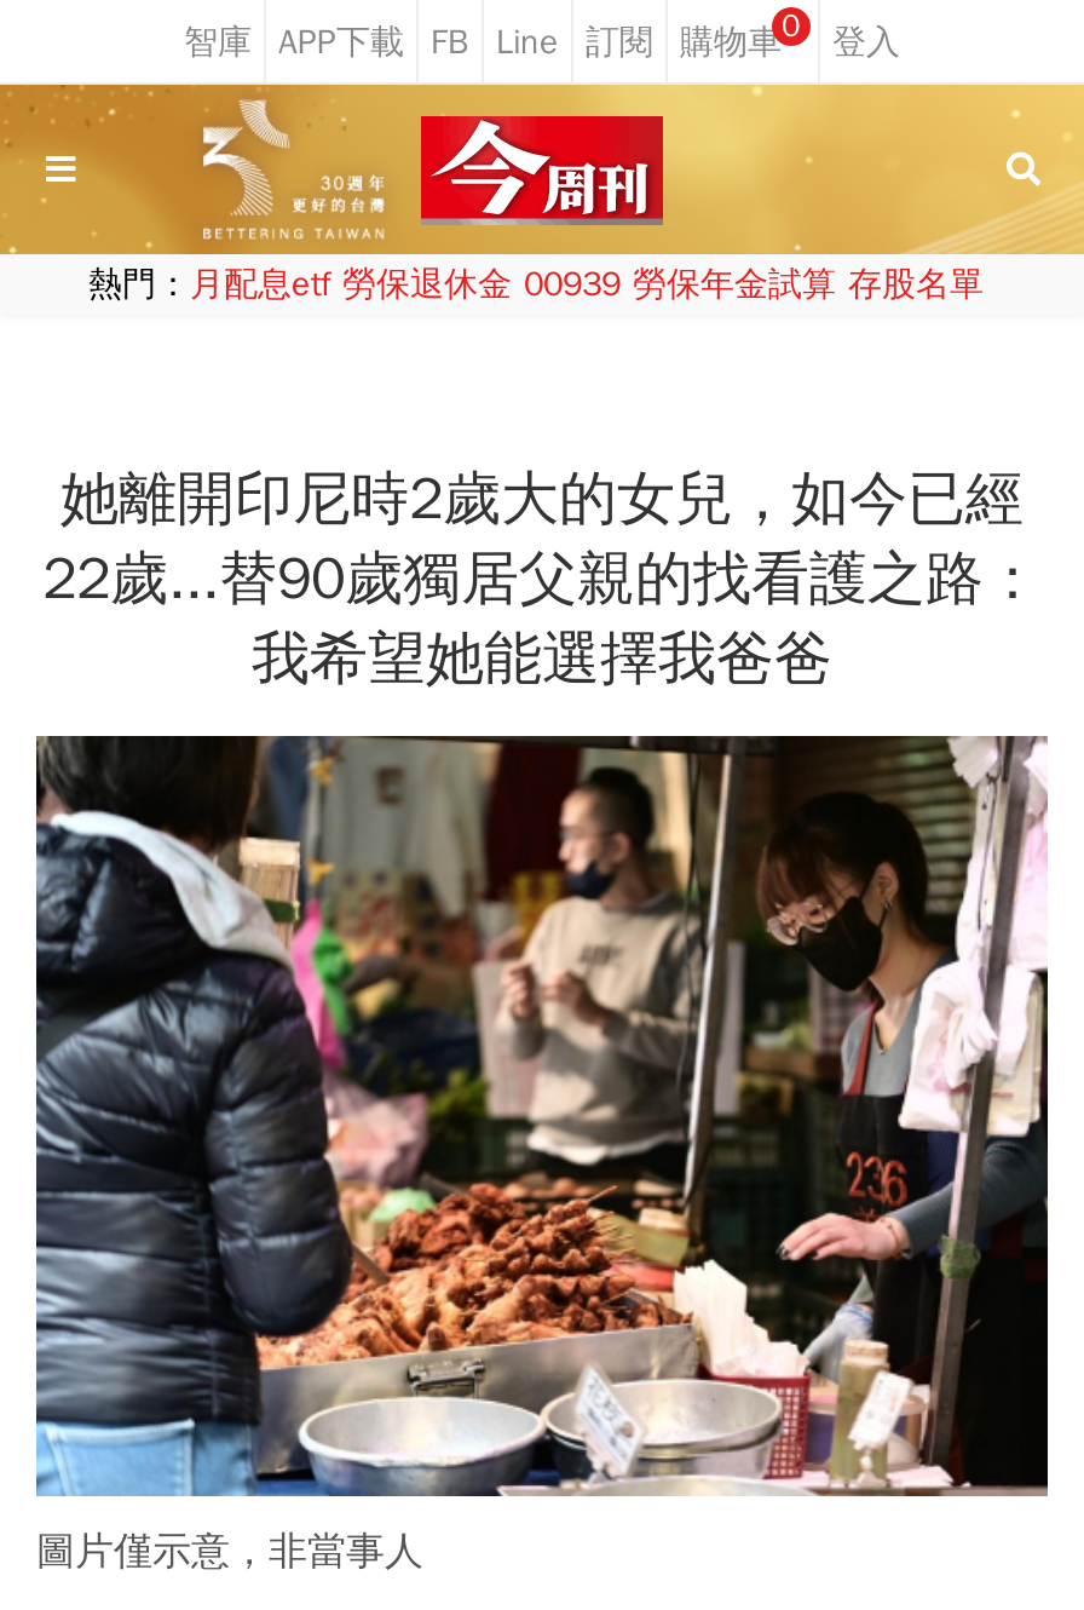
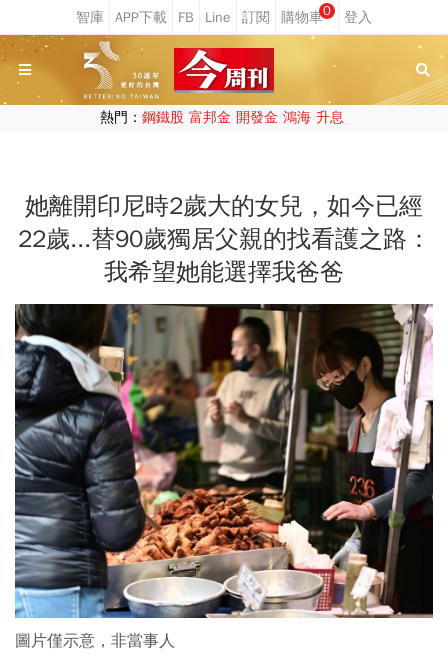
- 熱門：月配息etf 勞保退休金 00939 勞保年金試算 存股名單
+ 熱門：鋼鐵股 富邦金 開發金 鴻海 升息
